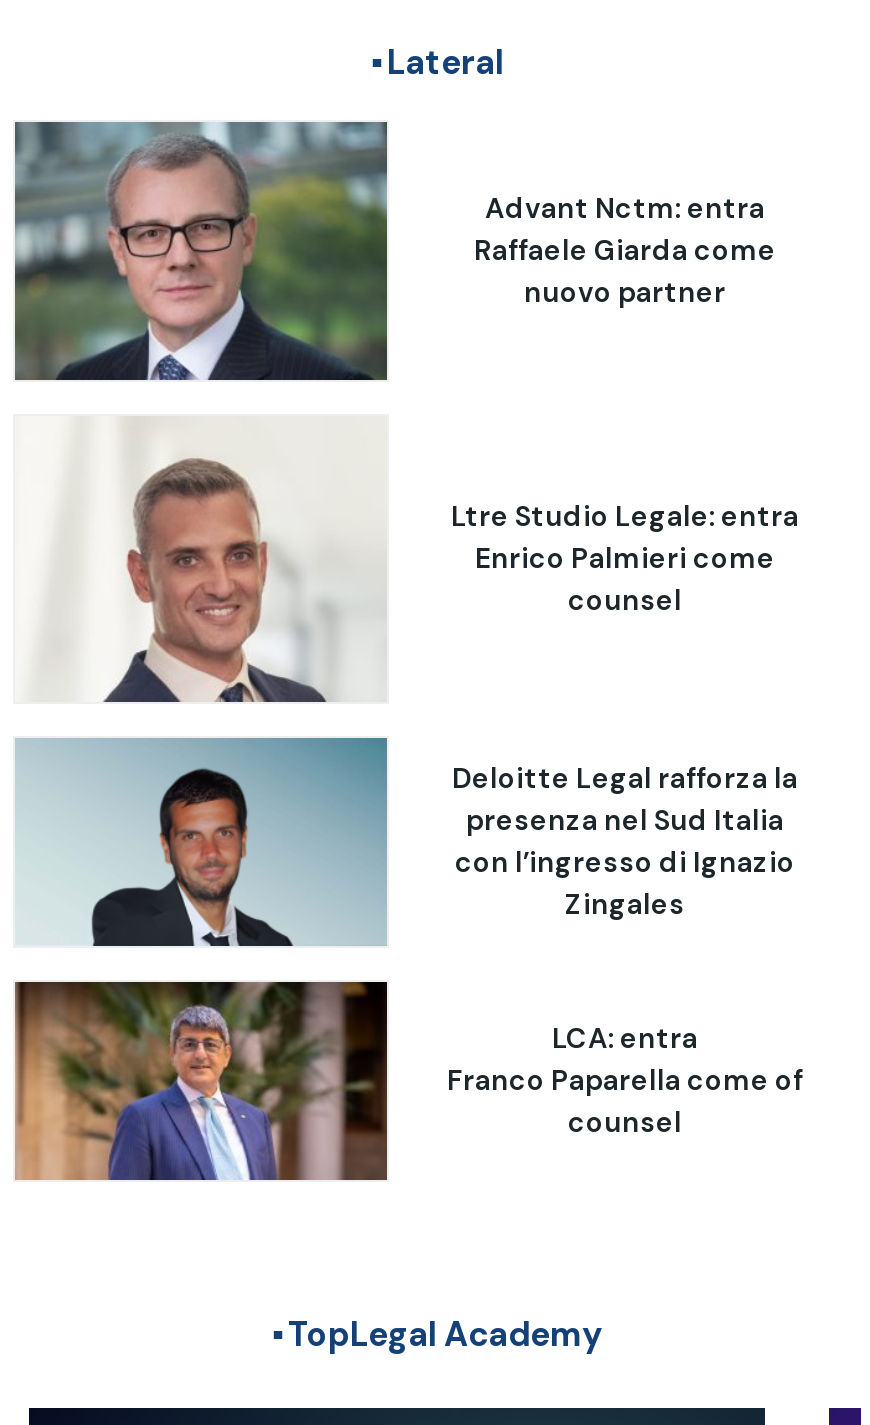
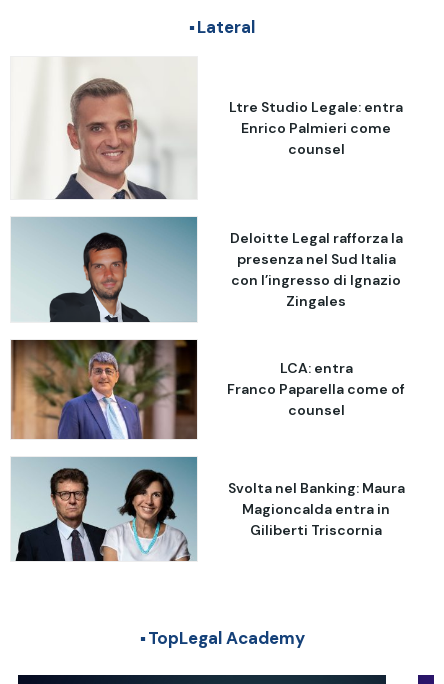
- [image]

- Advant Nctm: entra
- Raffaele Giarda come
- nuovo partner

moved up: [image] | Ltre Studio Legale: entra | Enrico Palmieri come | ... | Franco Paparella come of | counsel

+ [image]
+ Svolta nel Banking: Maura
+ Magioncalda entra in
+ Giliberti Triscornia
